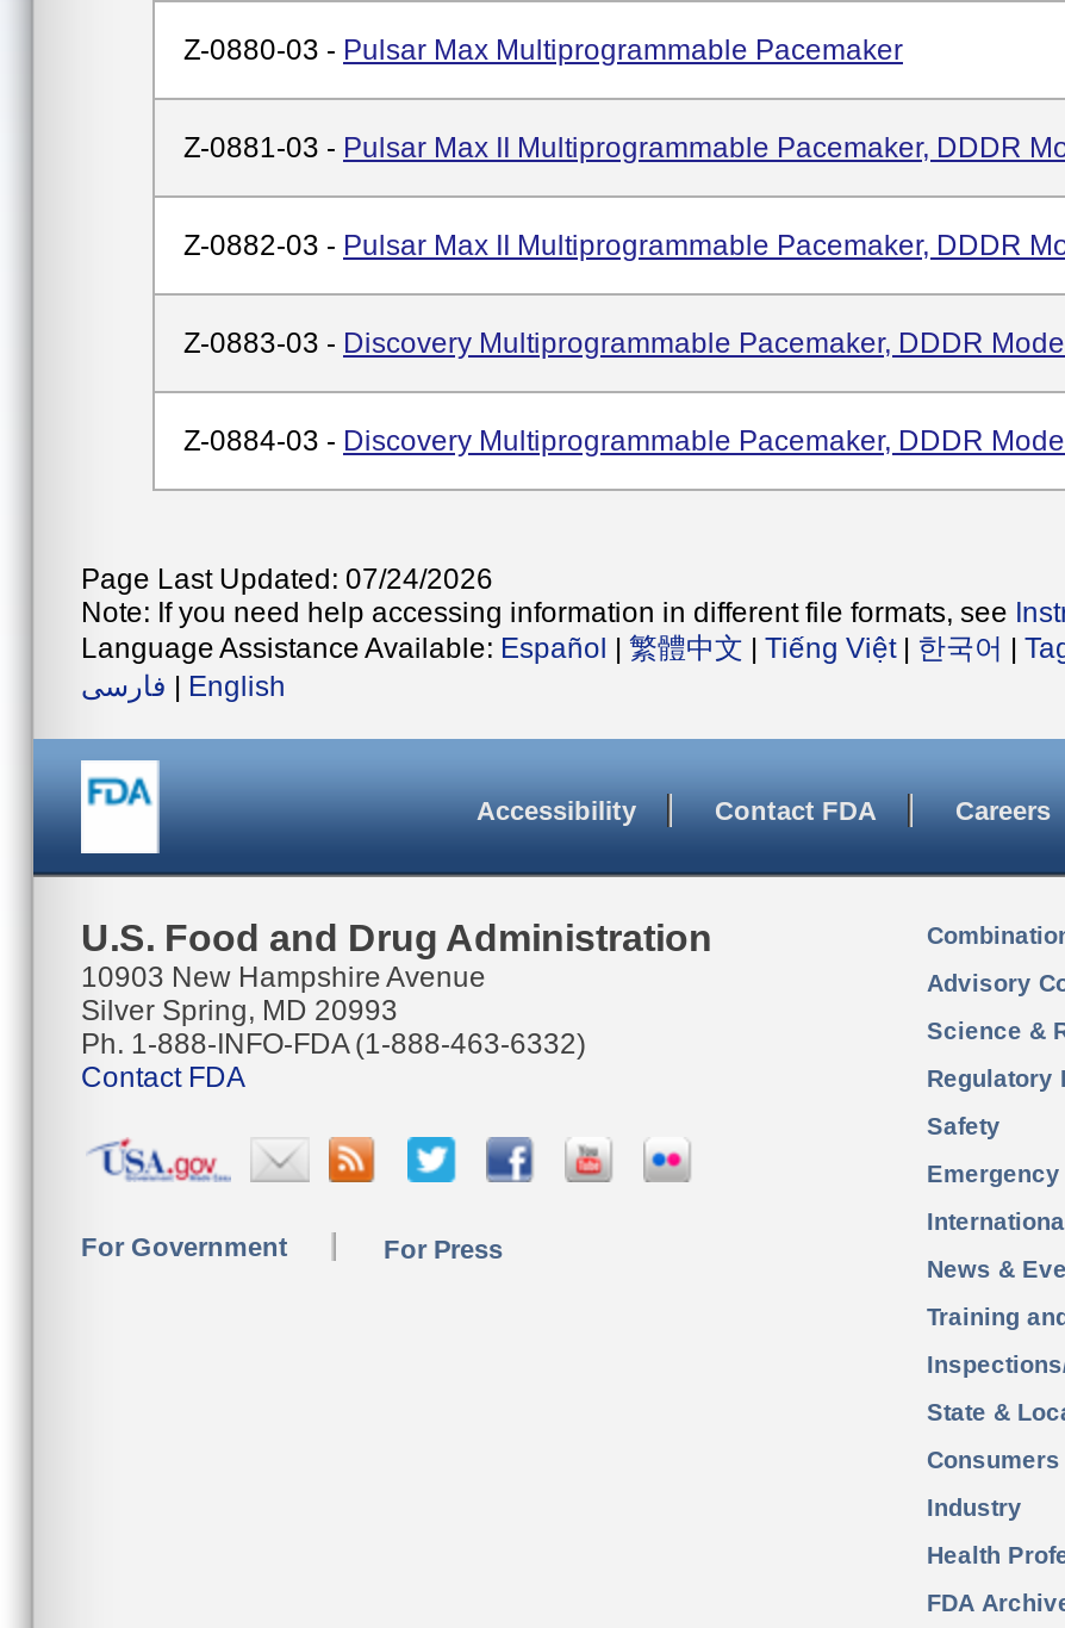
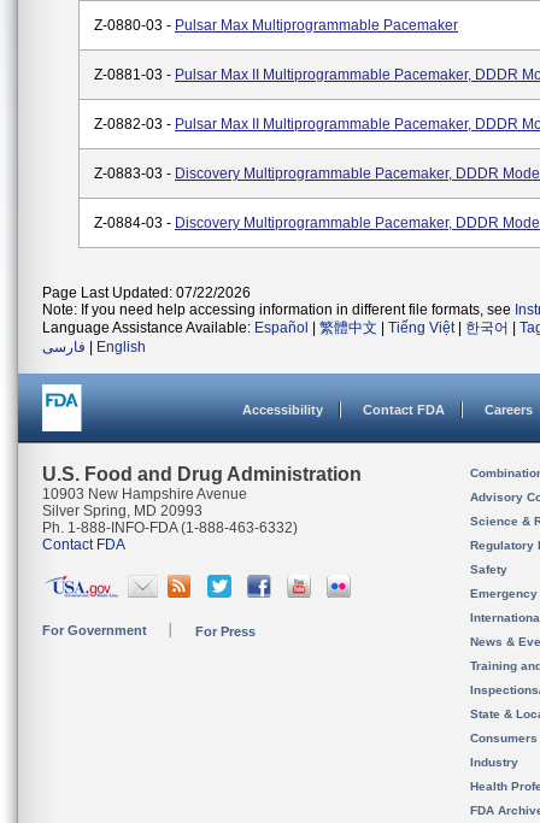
- Page Last Updated: 07/24/2026
+ Page Last Updated: 07/22/2026
